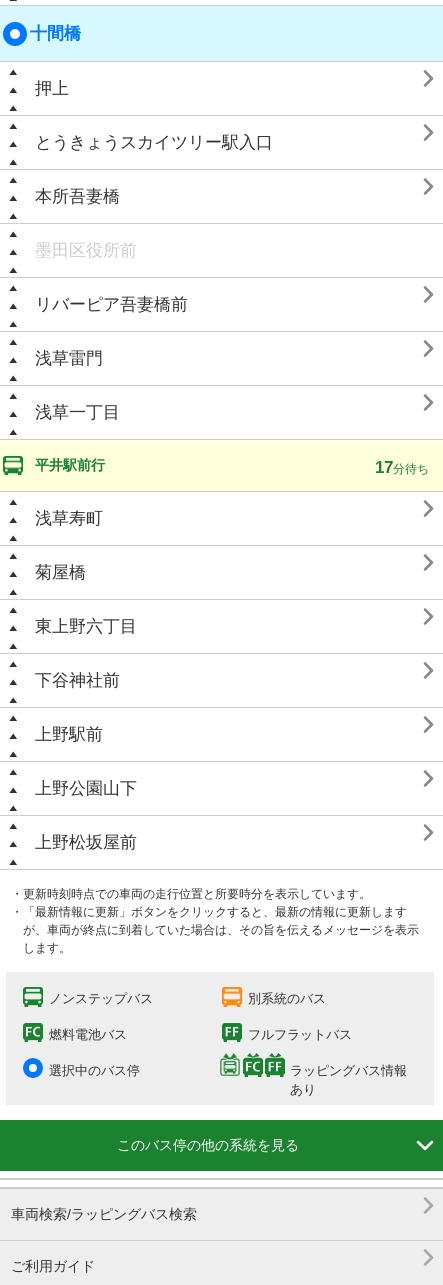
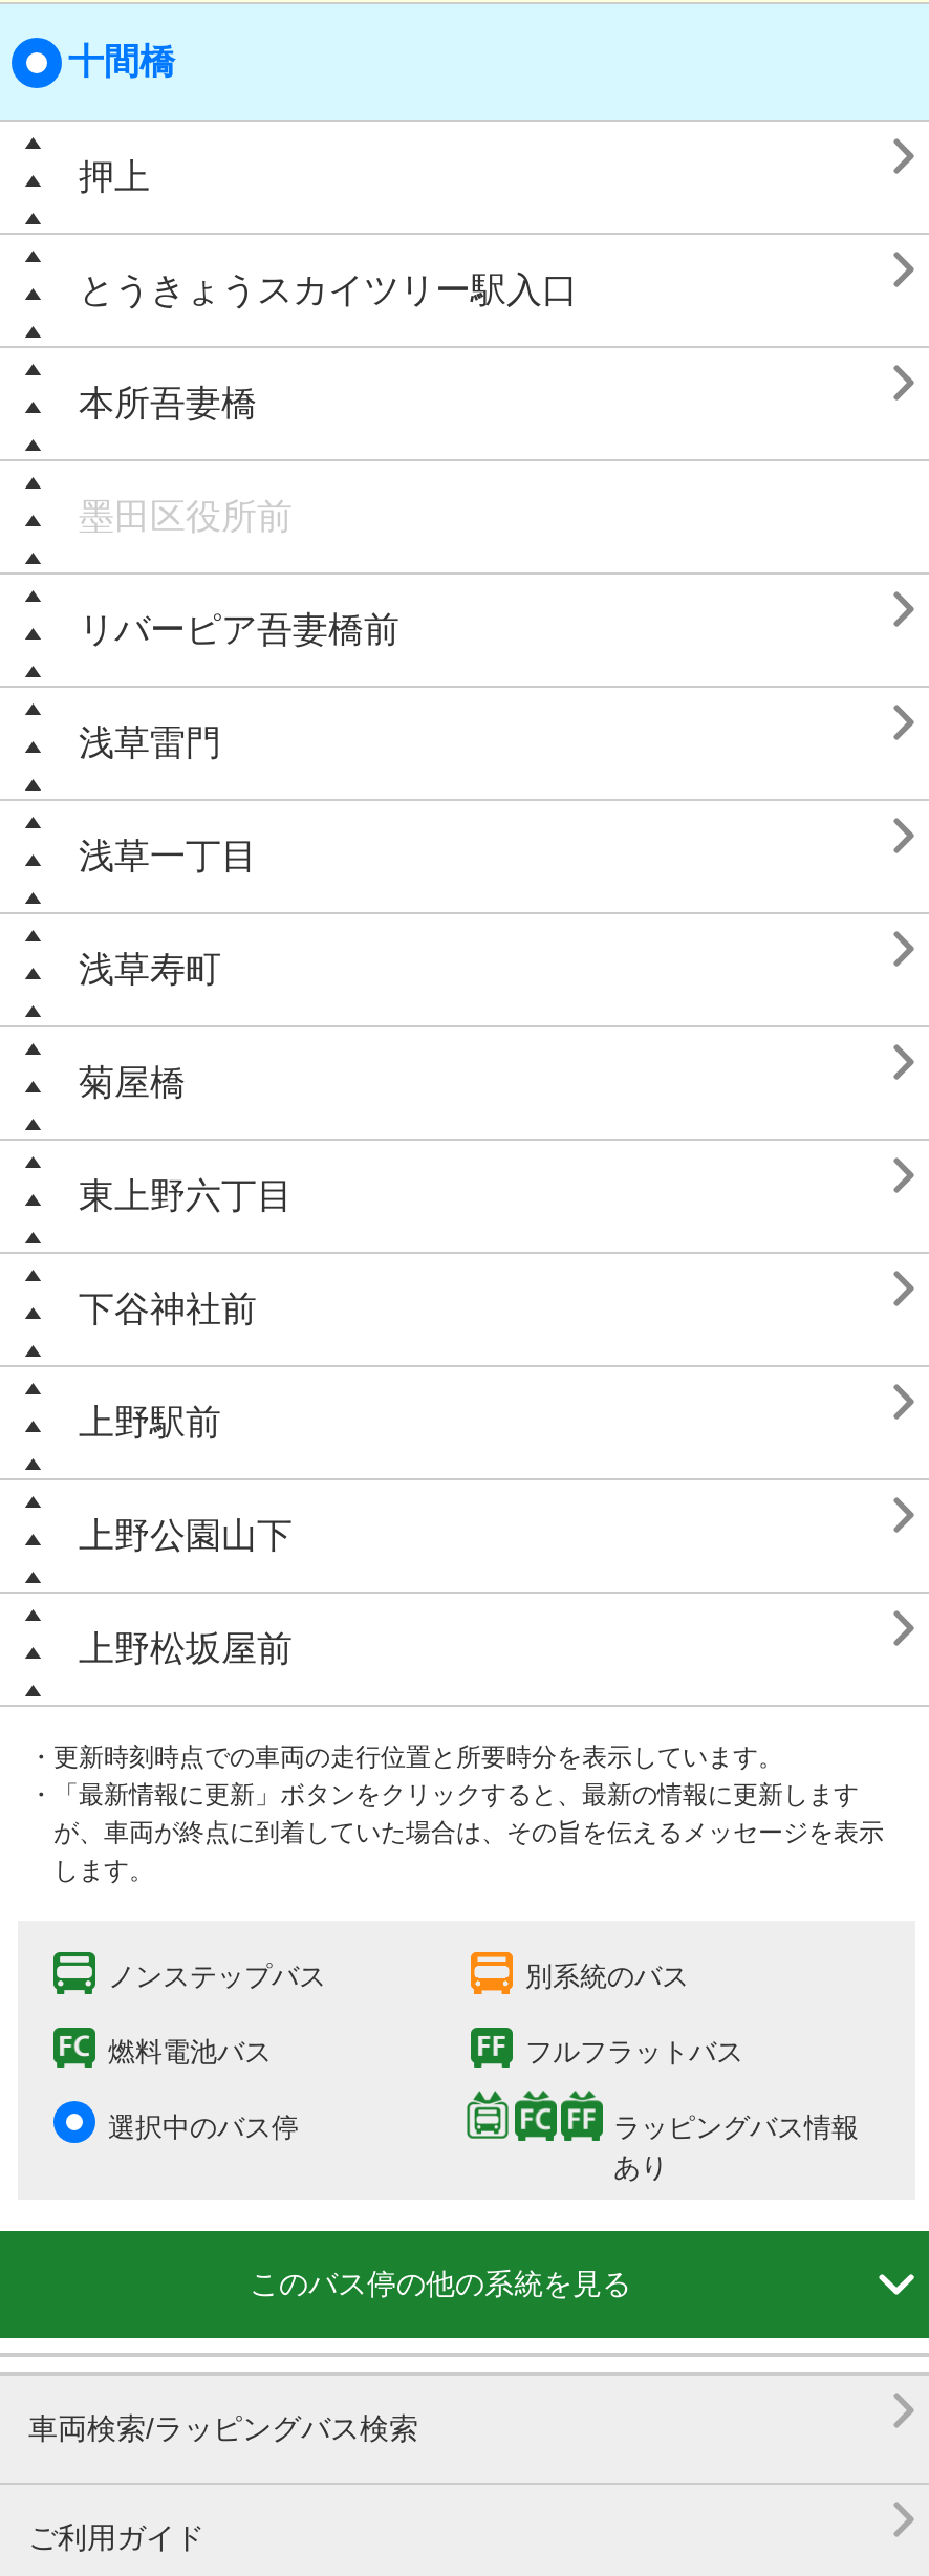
- 平井駅前行
- 17分待ち
